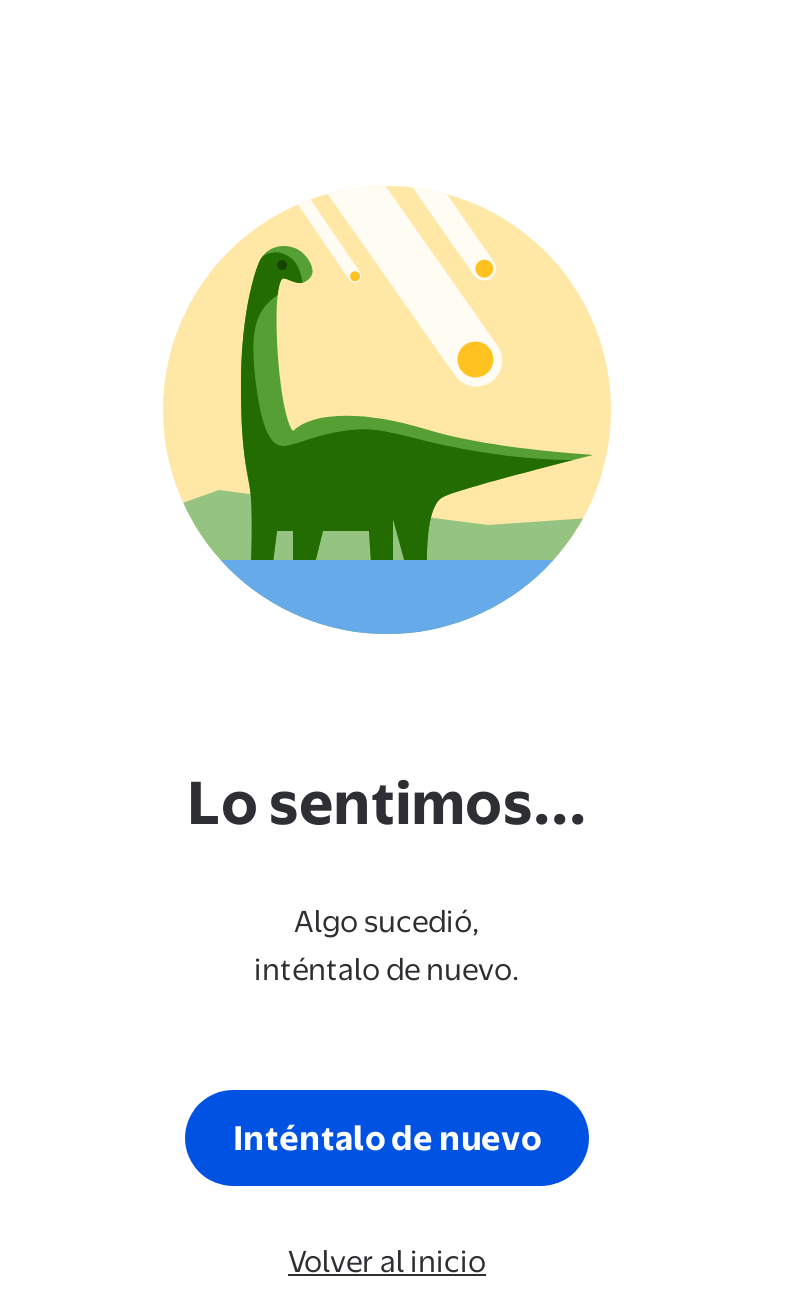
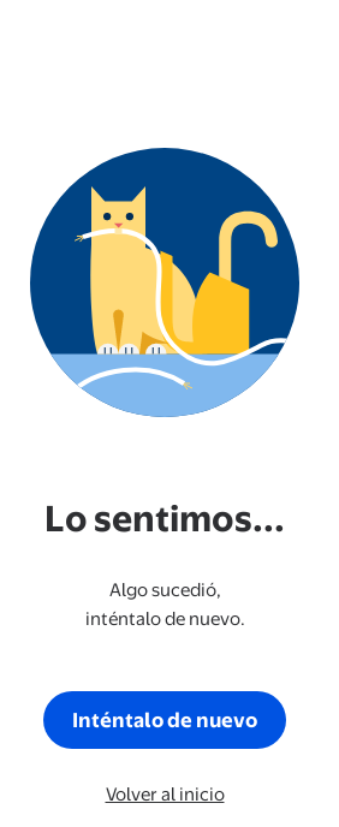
- [image]
+ [image]
